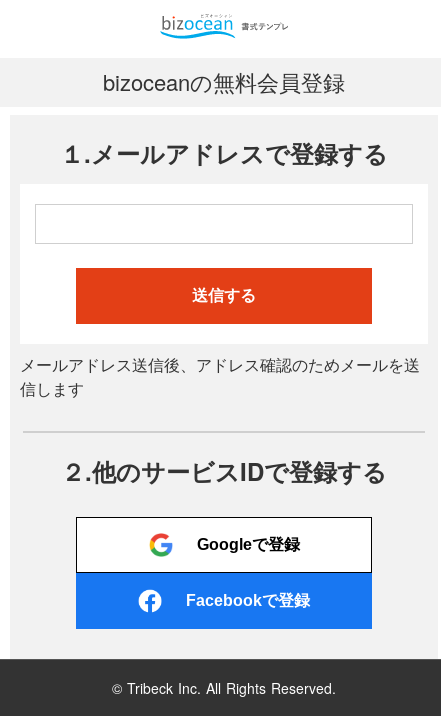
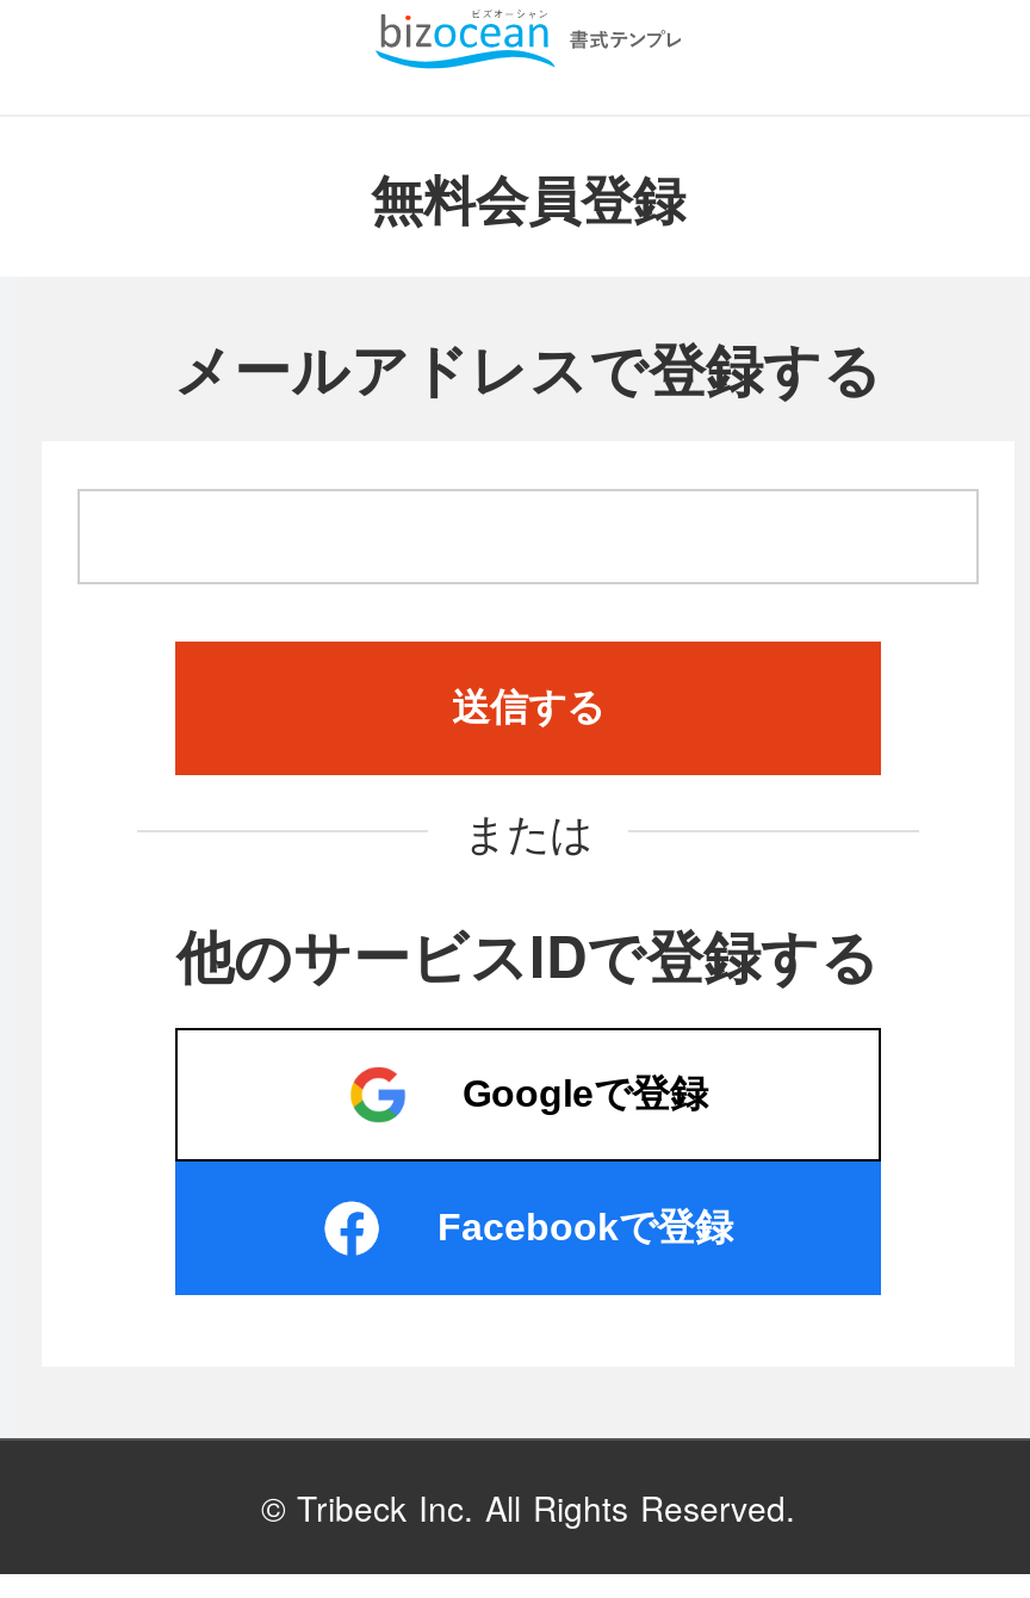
- bizoceanの無料会員登録
+ 無料会員登録

- １.メールアドレスで登録する
+ メールアドレスで登録する

- メールアドレス送信後、アドレス確認のためメールを送
- 信します
+ または

- ２.他のサービスIDで登録する
+ 他のサービスIDで登録する

moved up: Googleで登録 | Facebookで登録
